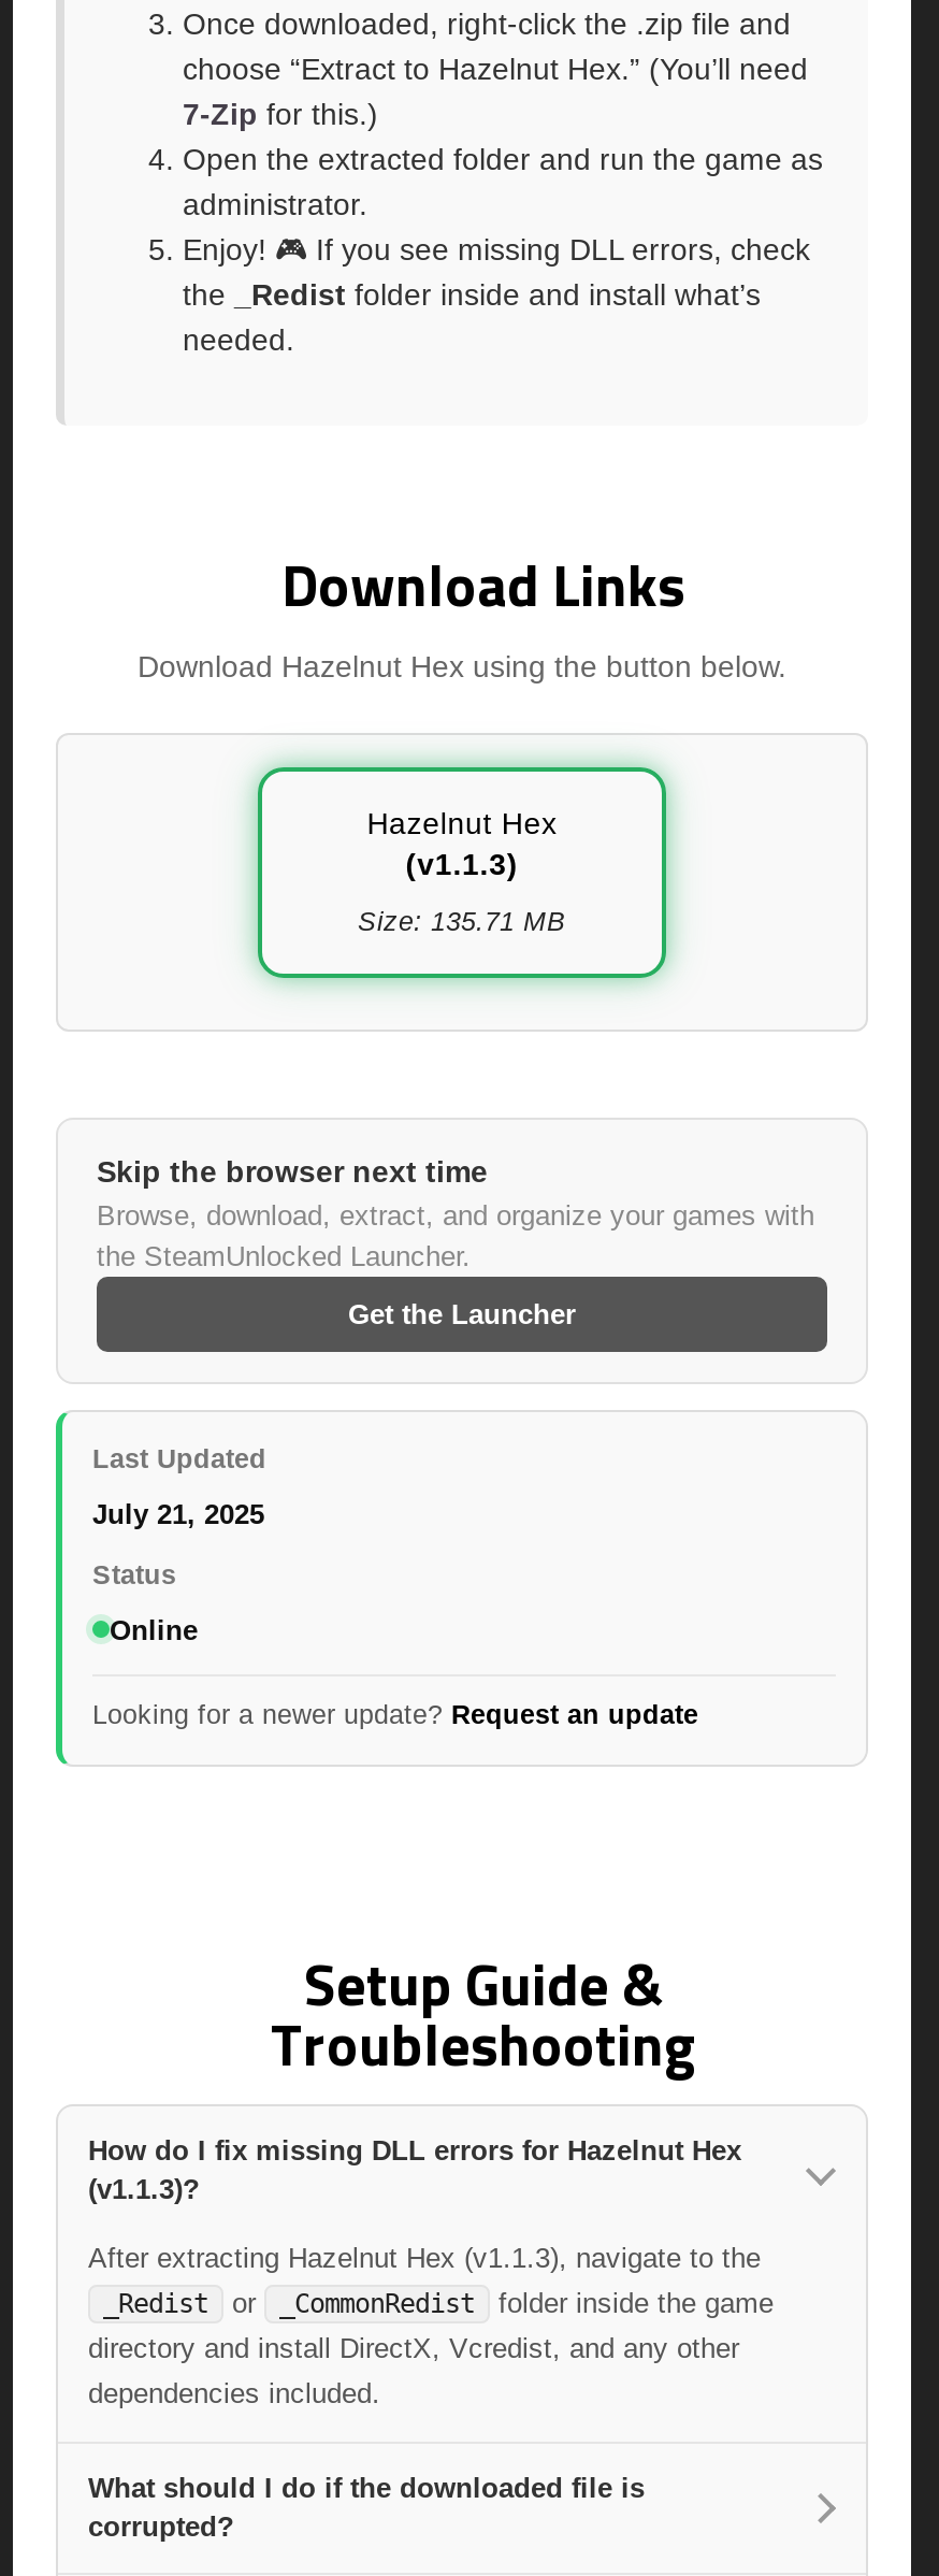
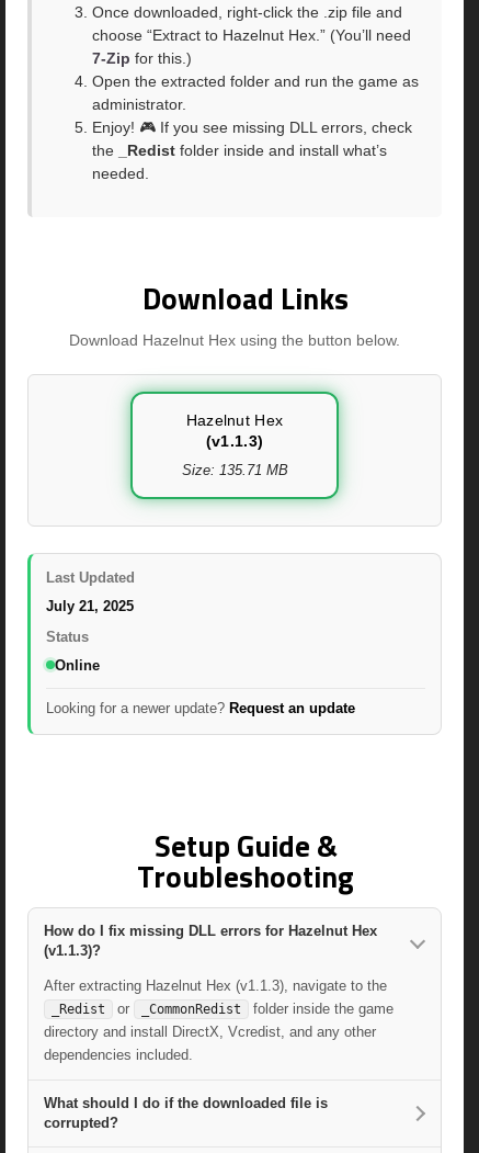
- Skip the browser next time
- Browse, download, extract, and organize your games with
- the SteamUnlocked Launcher.
- Get the Launcher
